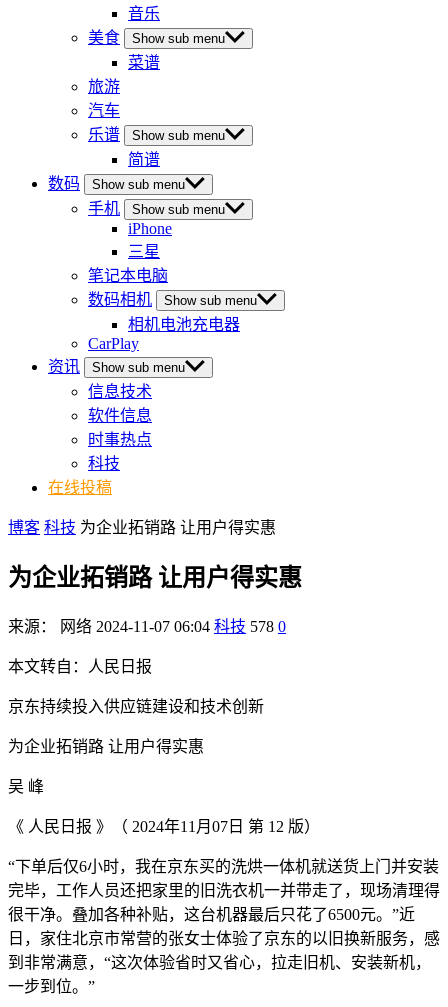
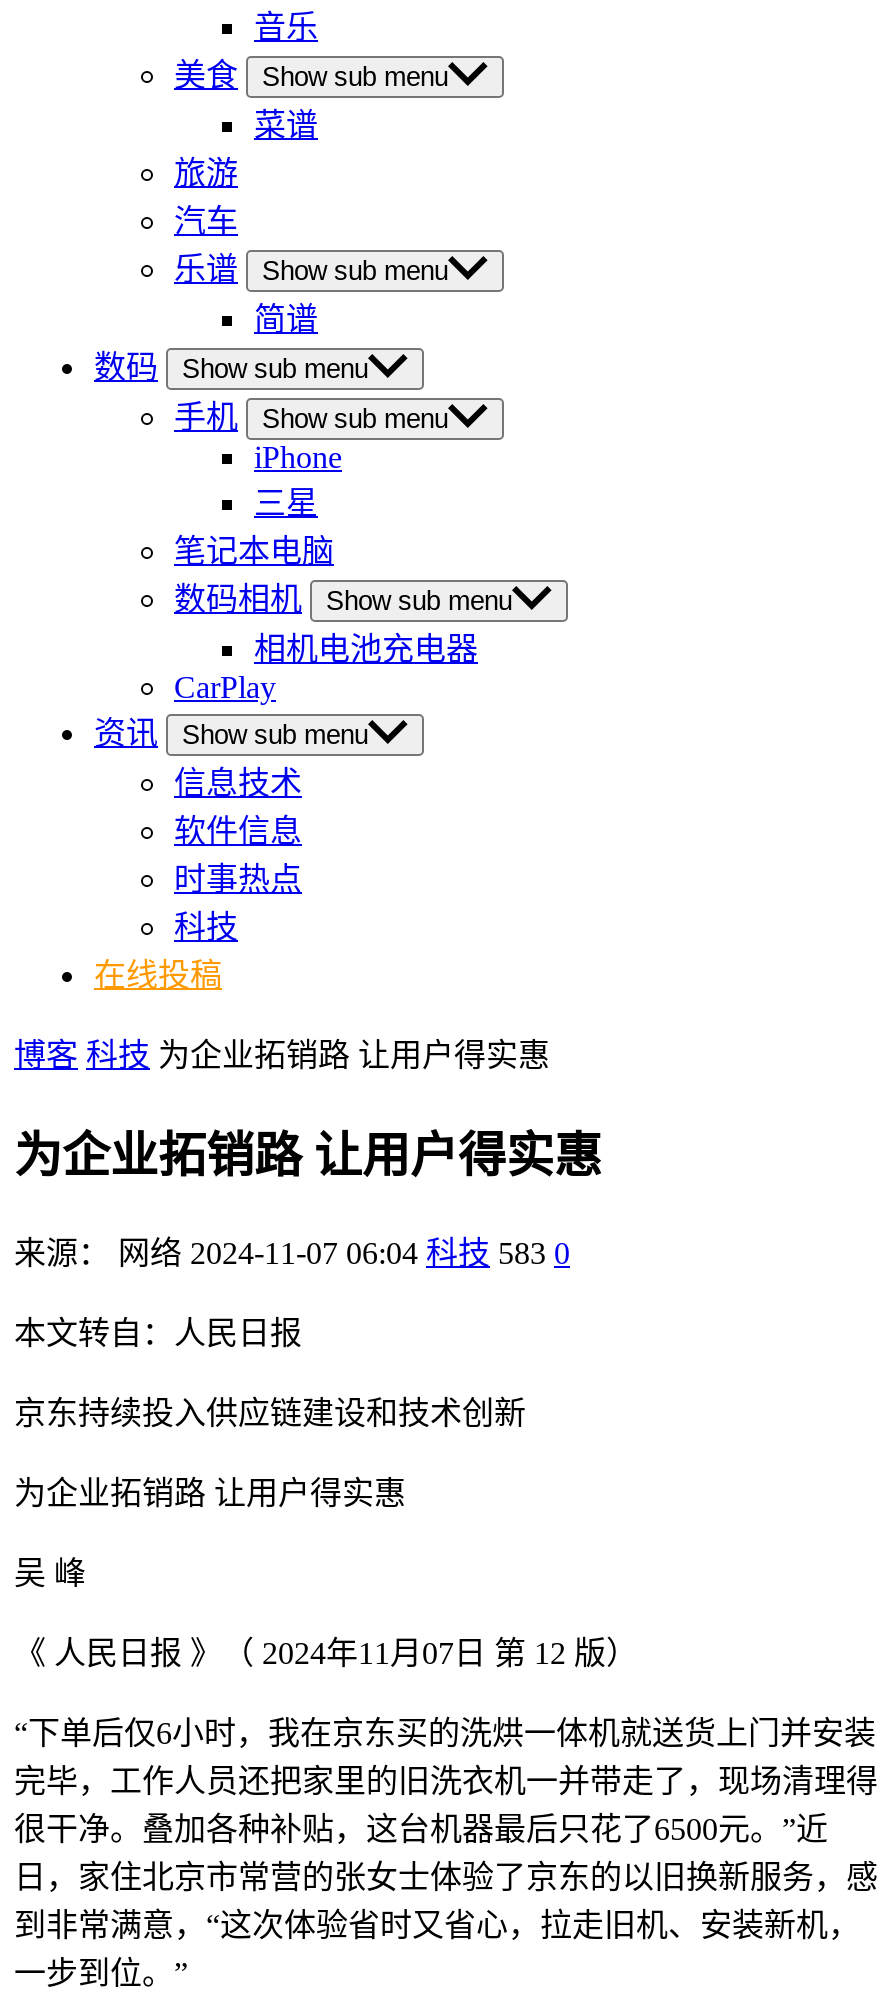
- 来源： 网络 2024-11-07 06:04 科技 578 0
+ 来源： 网络 2024-11-07 06:04 科技 583 0
